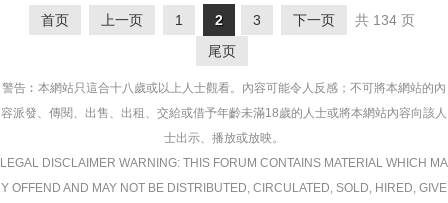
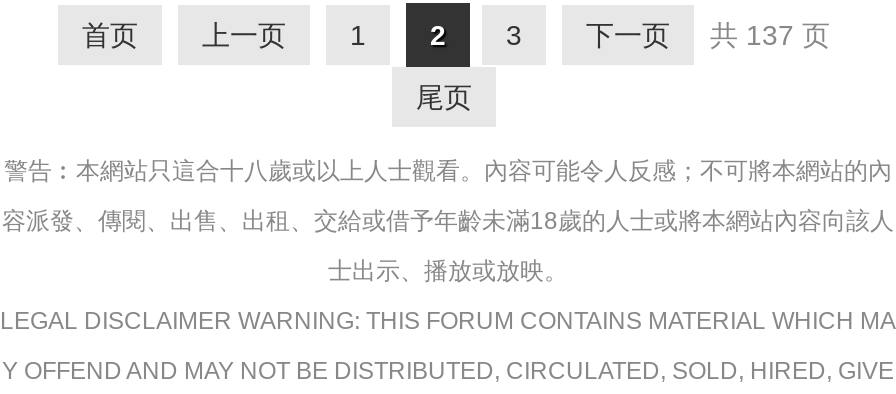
- 首页 上一页 1 2 3 下一页 共 134 页
+ 首页 上一页 1 2 3 下一页 共 137 页
